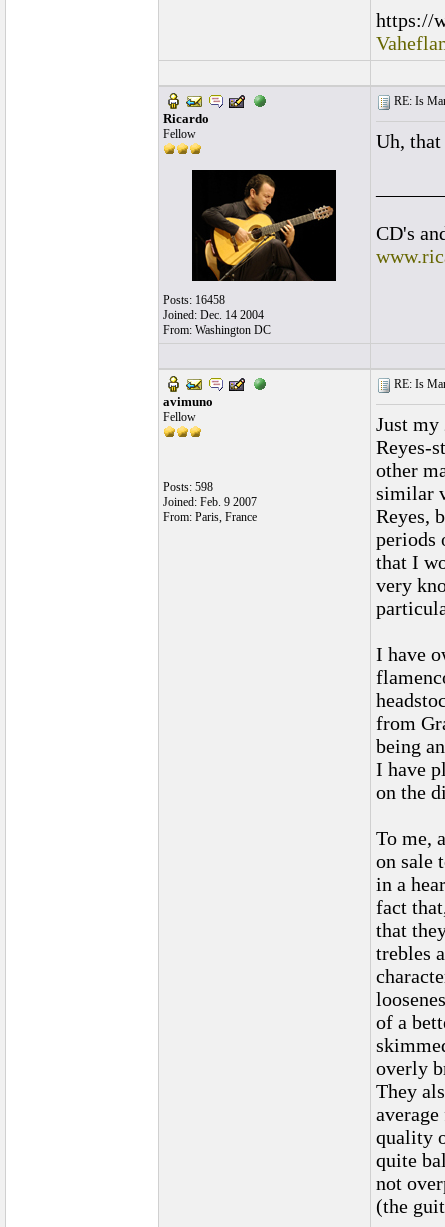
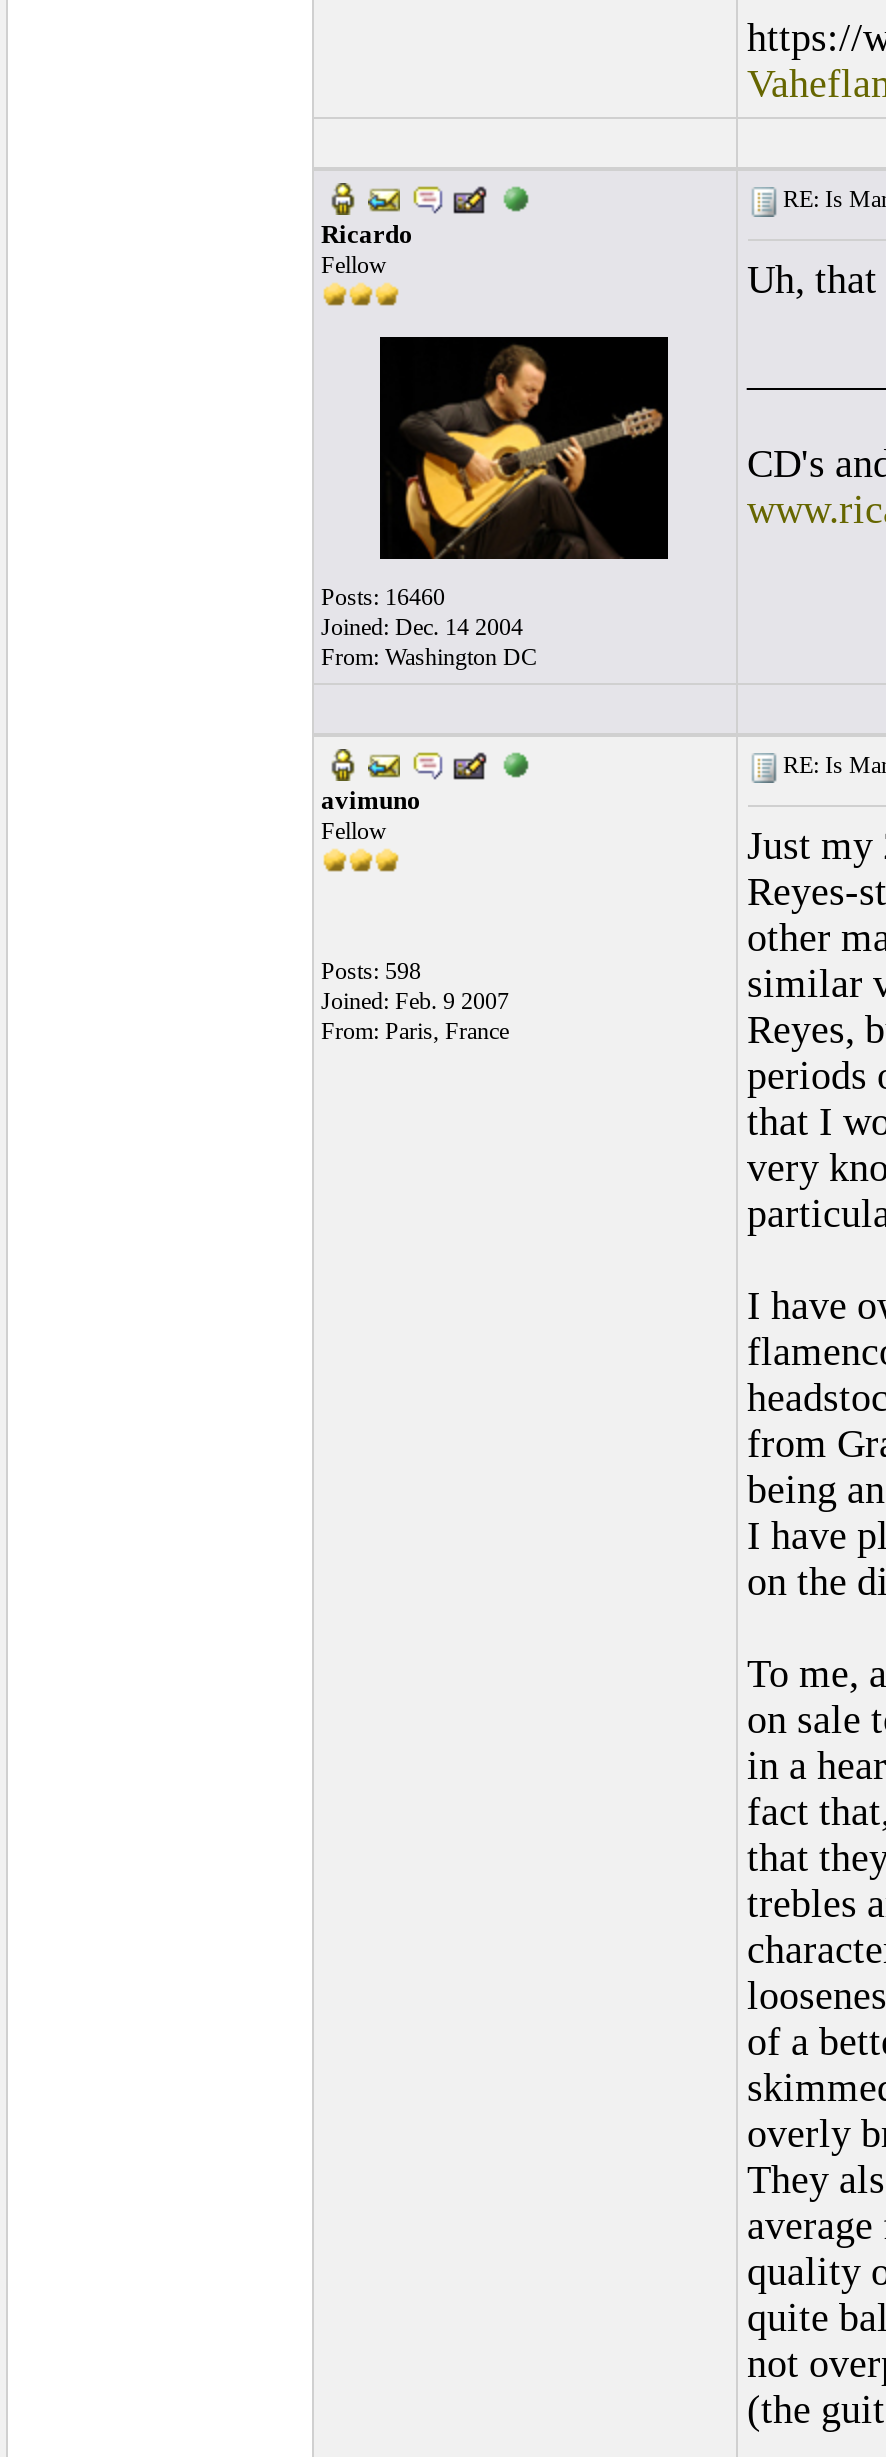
- Posts: 16458
+ Posts: 16460
